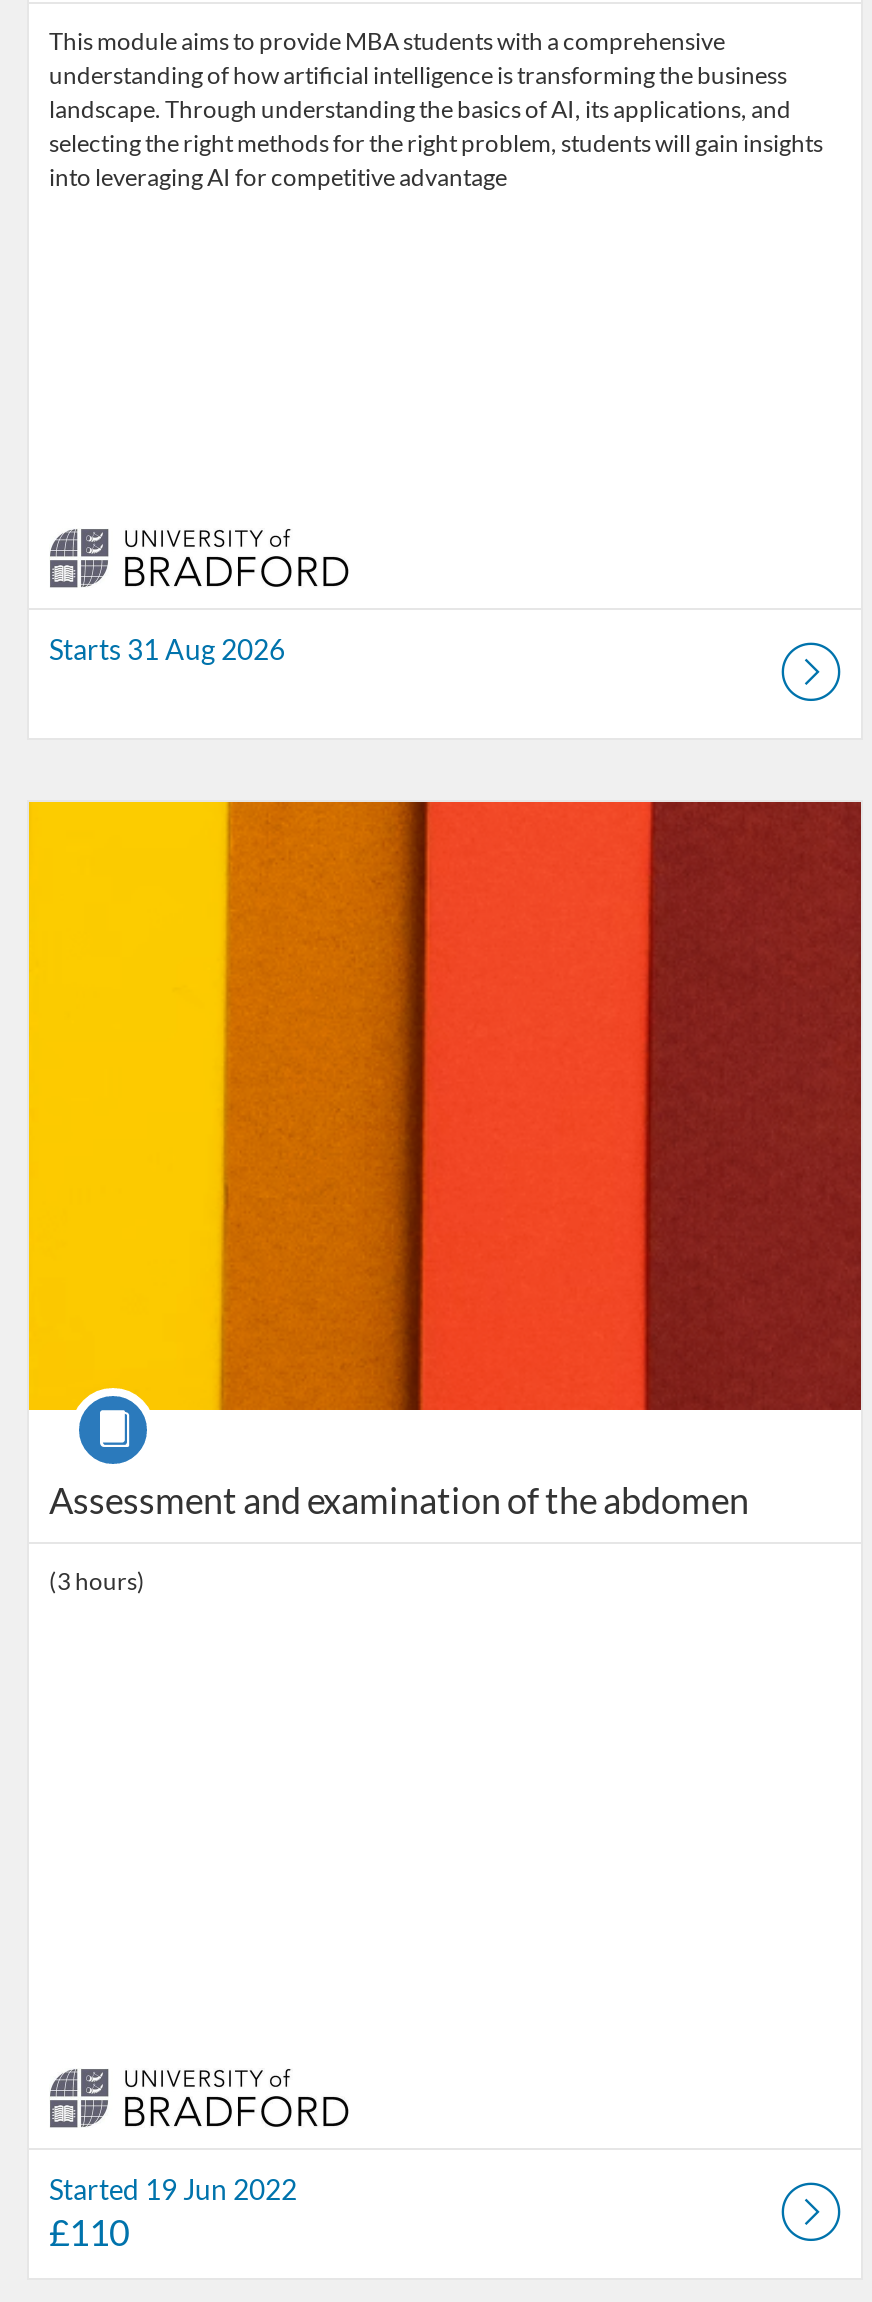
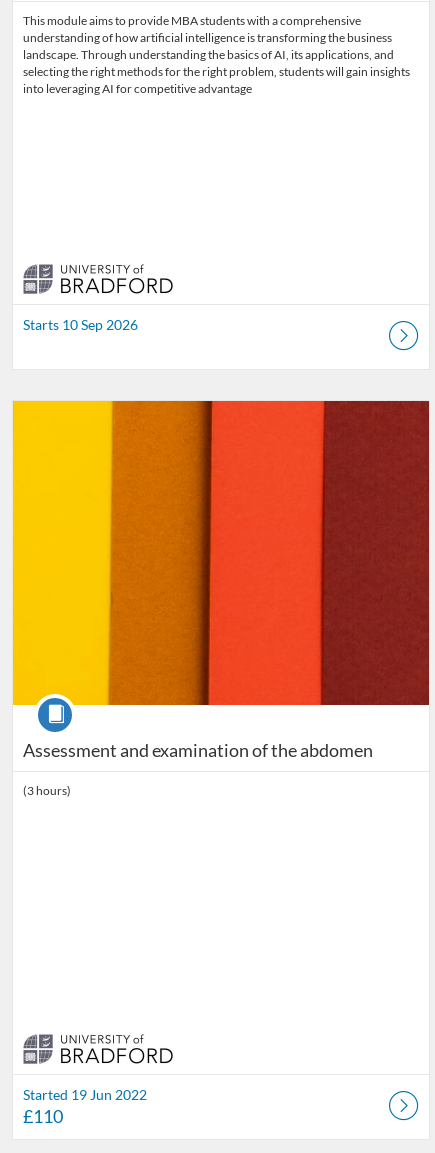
- Starts 31 Aug 2026
+ Starts 10 Sep 2026
